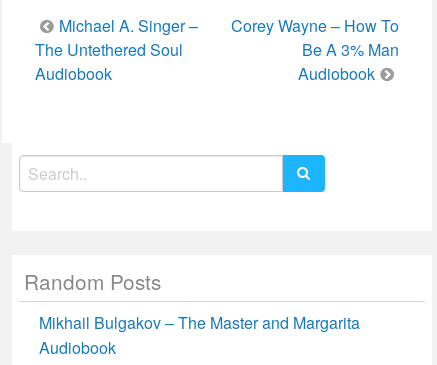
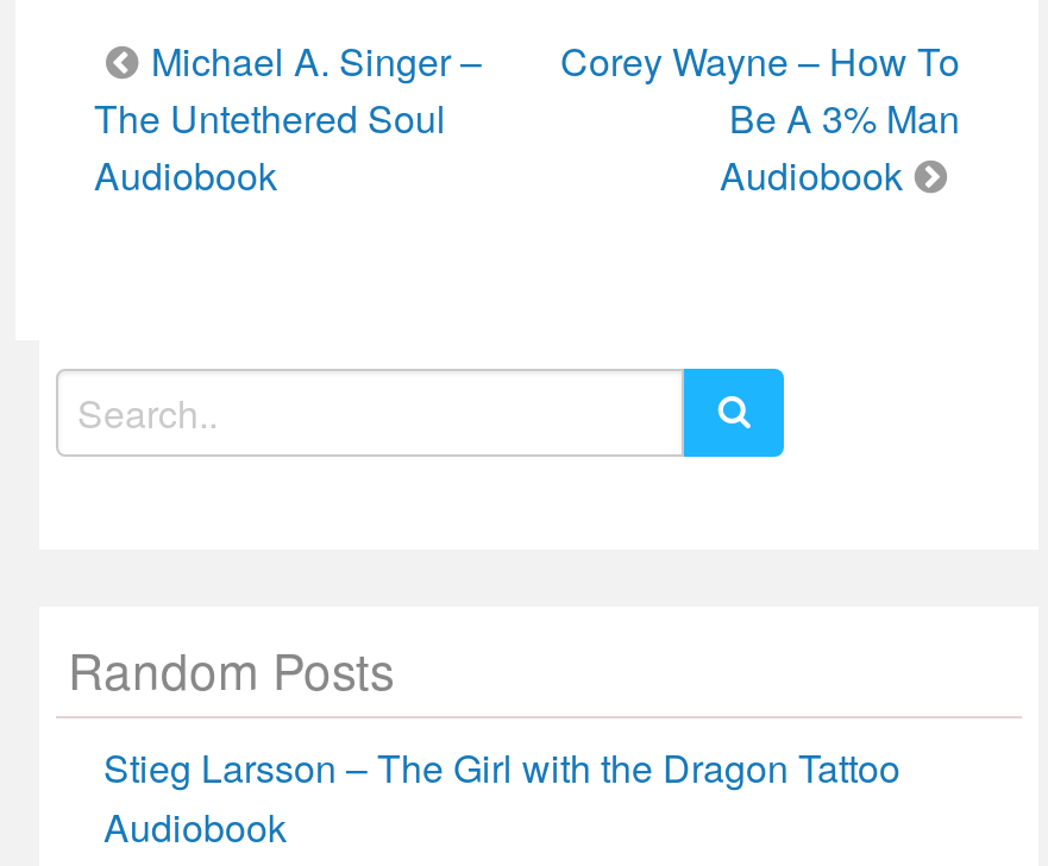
- Mikhail Bulgakov – The Master and Margarita
+ Stieg Larsson – The Girl with the Dragon Tattoo
